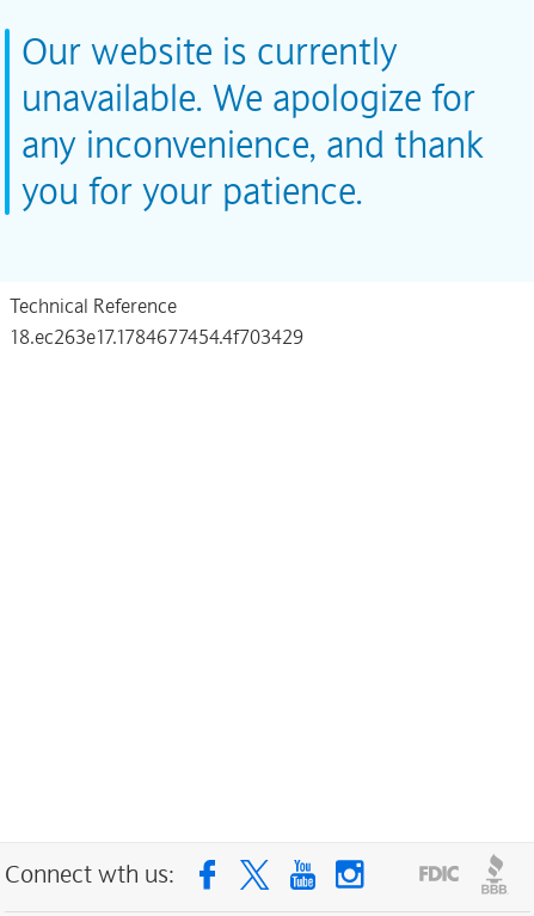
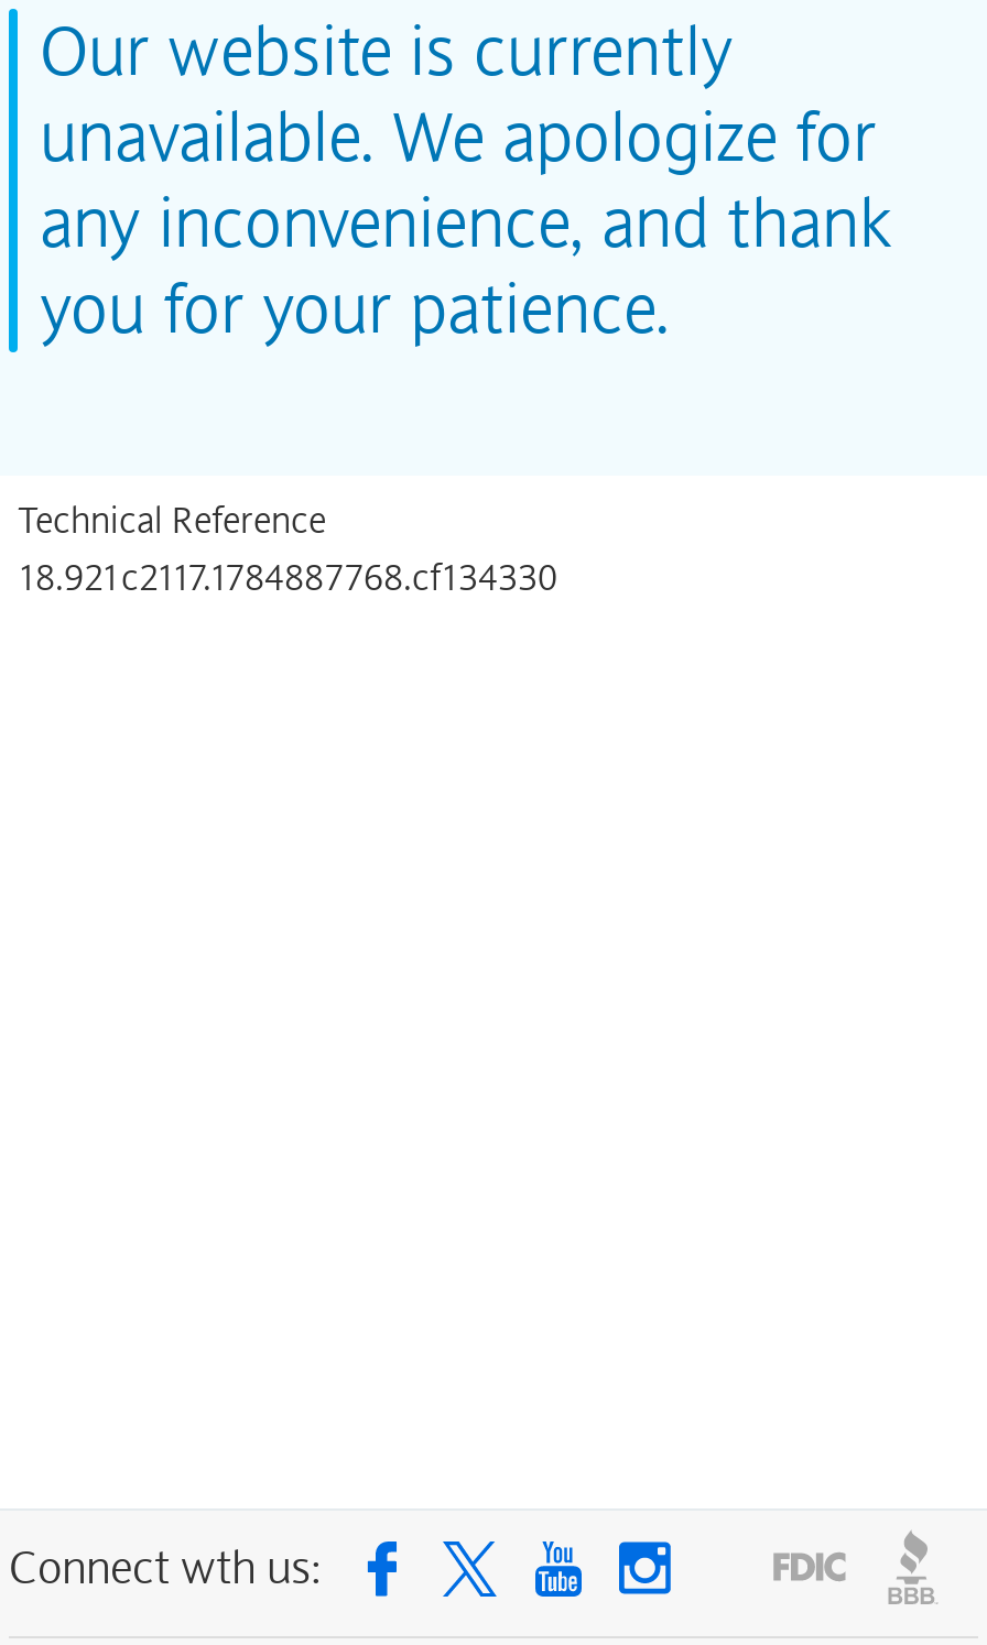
- 18.ec263e17.1784677454.4f703429
+ 18.921c2117.1784887768.cf134330
